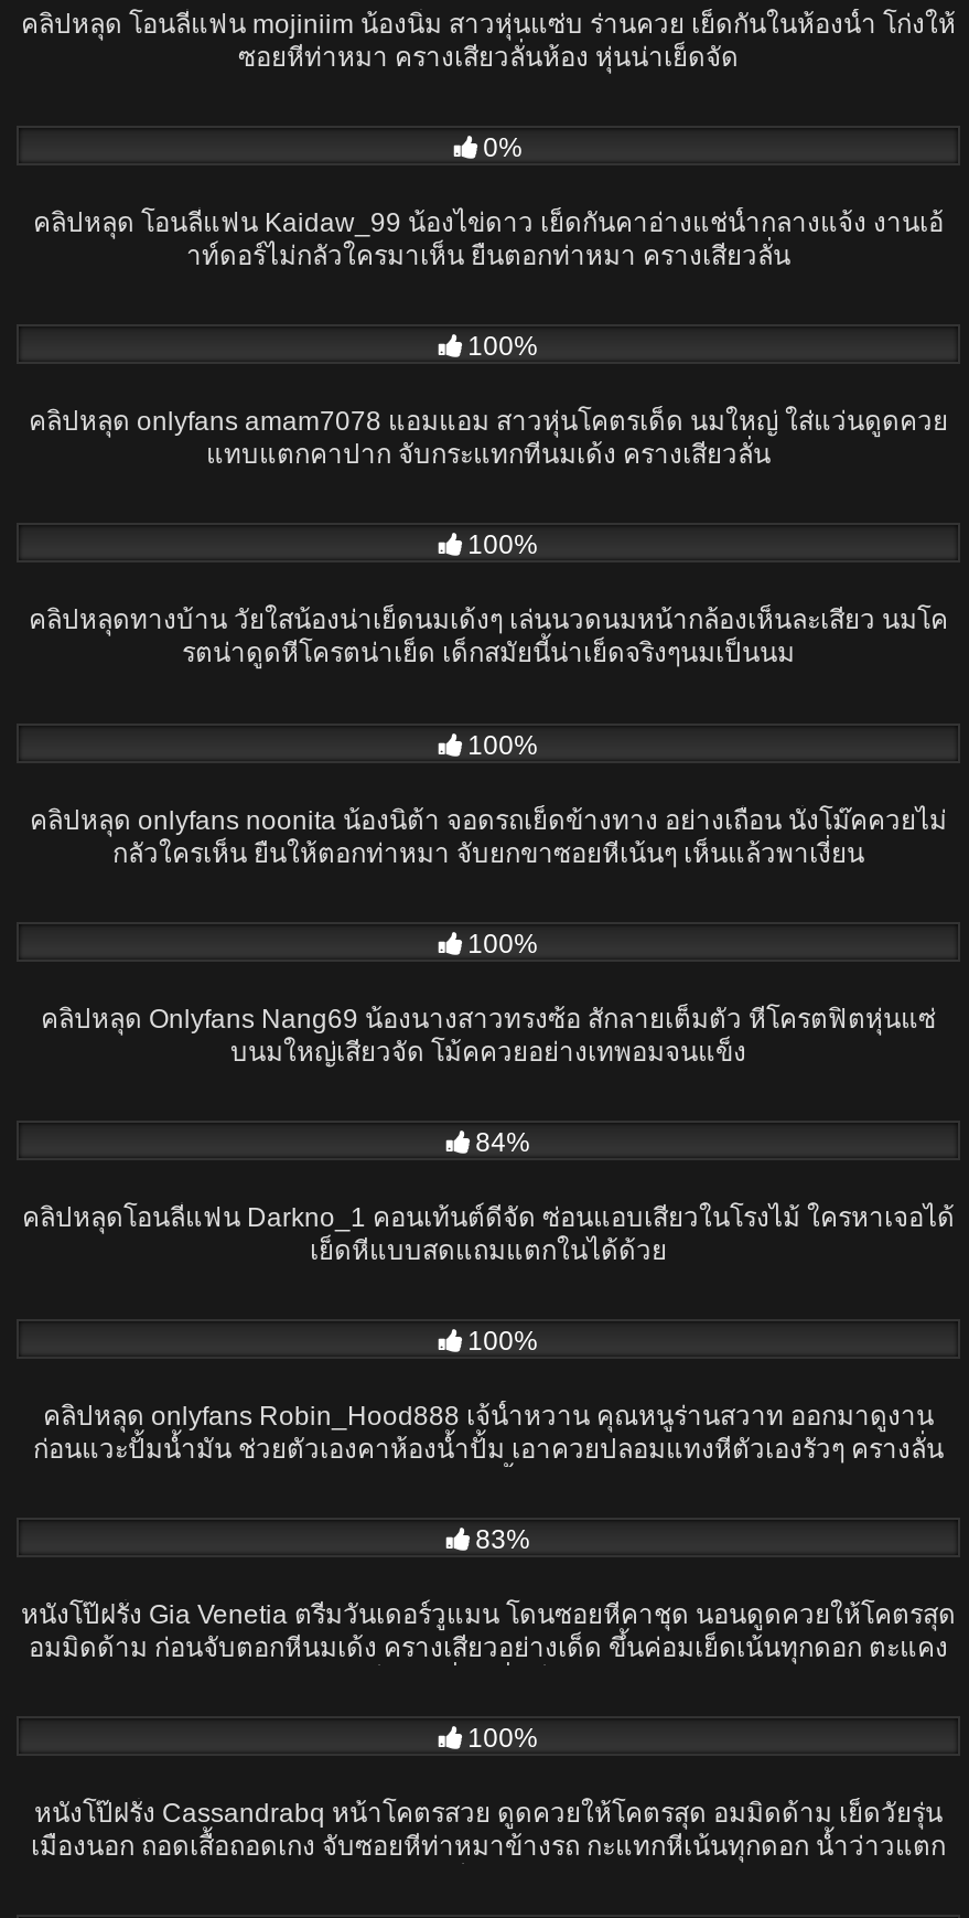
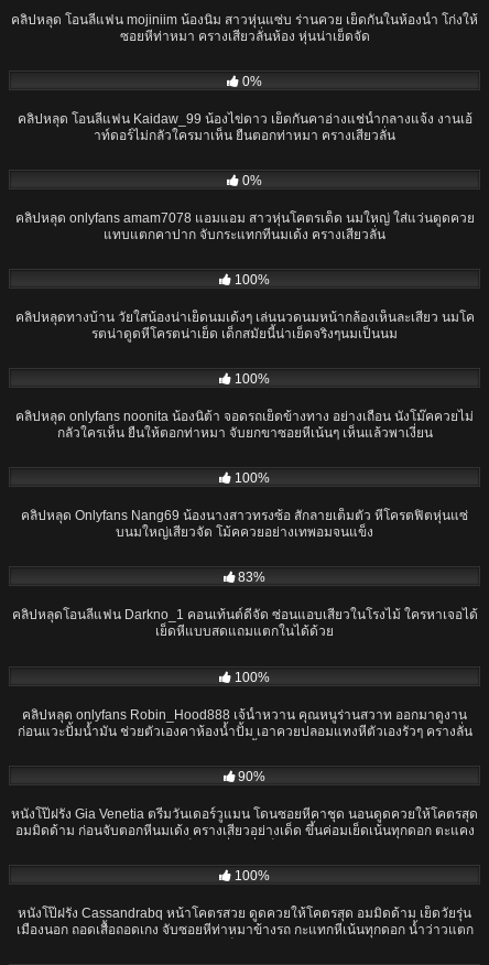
- 100%
+ 0%

- 84%
+ 83%

- 83%
+ 90%
